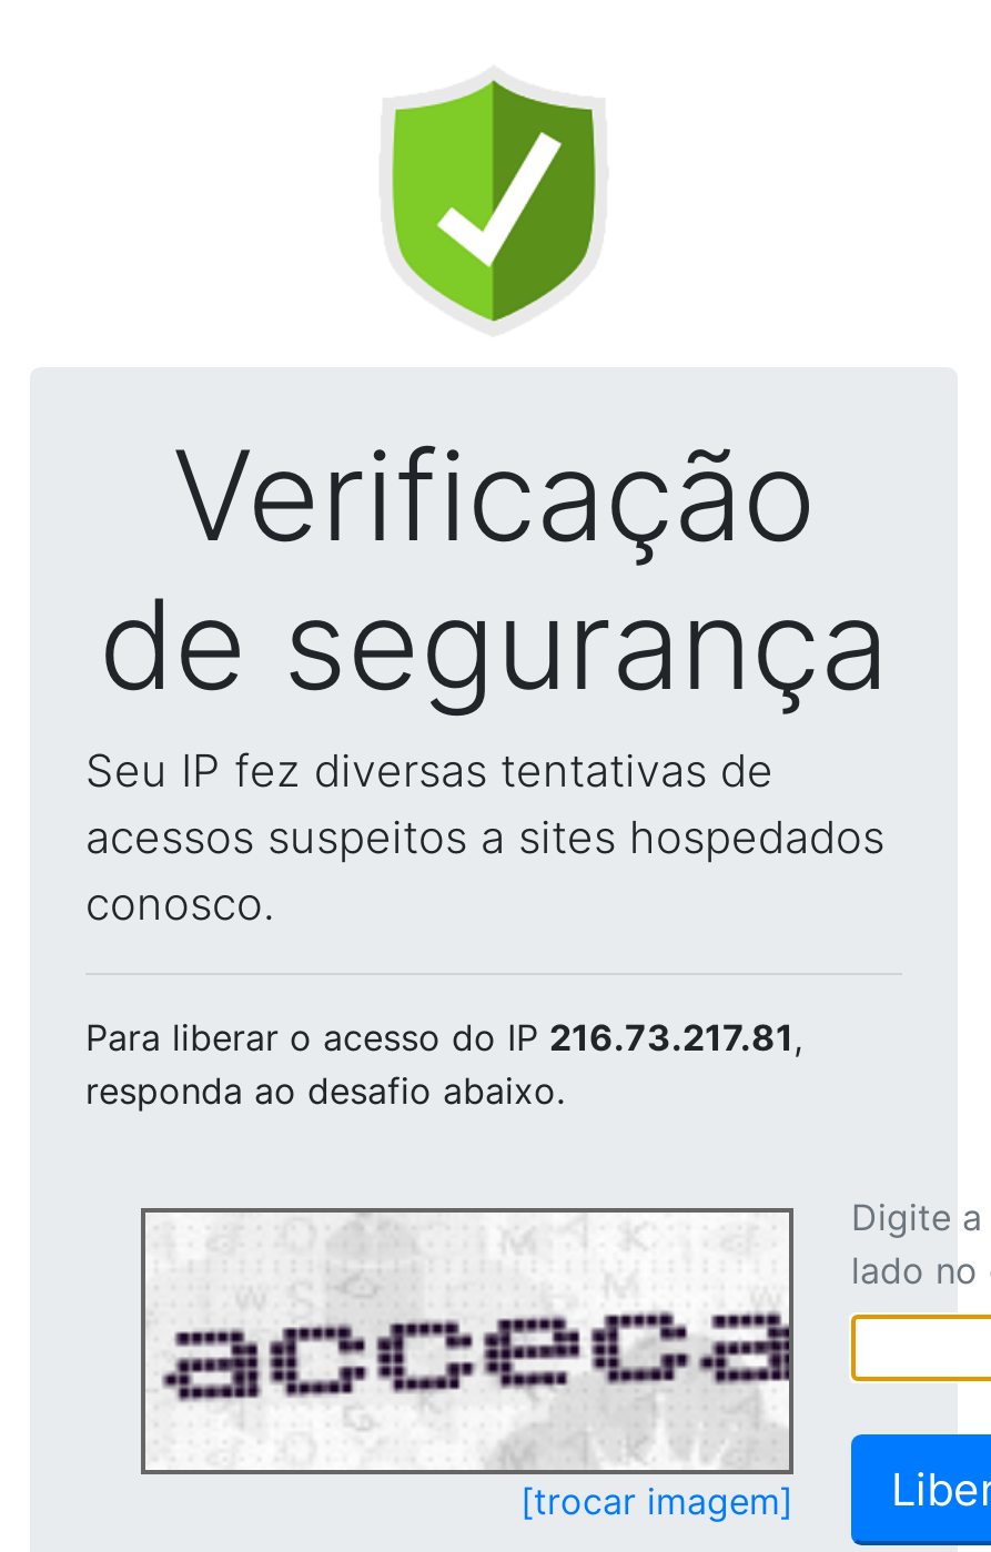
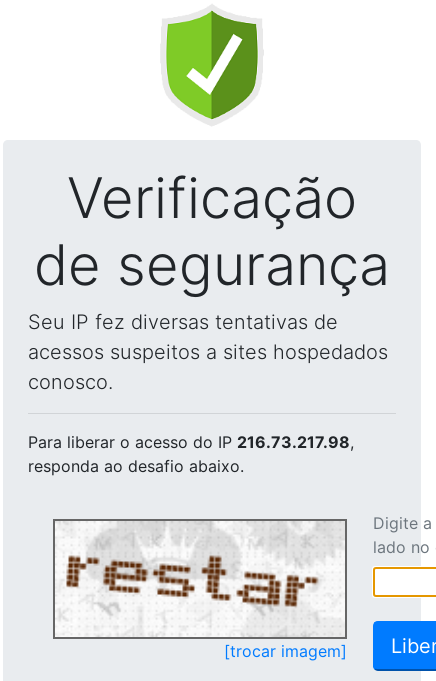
- Para liberar o acesso do IP 216.73.217.81,
+ Para liberar o acesso do IP 216.73.217.98,

- [image]
+ [image]
